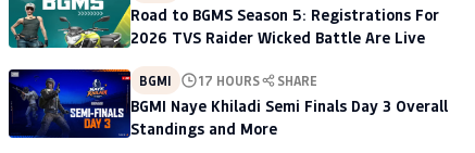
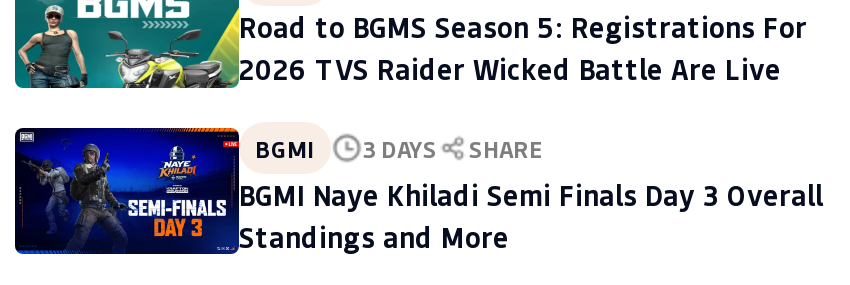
- BGMI 17 HOURS SHARE
+ BGMI 3 DAYS SHARE
